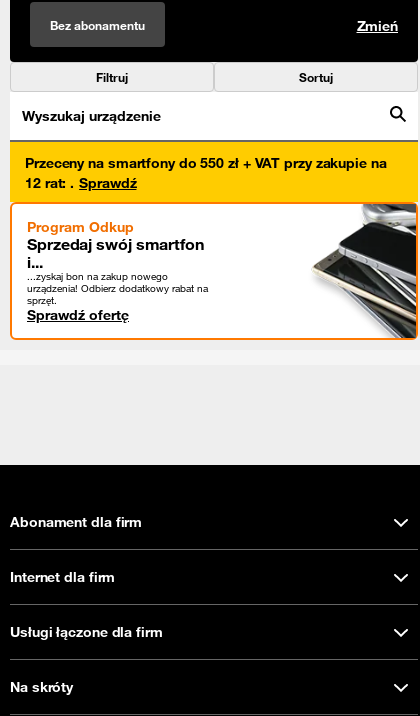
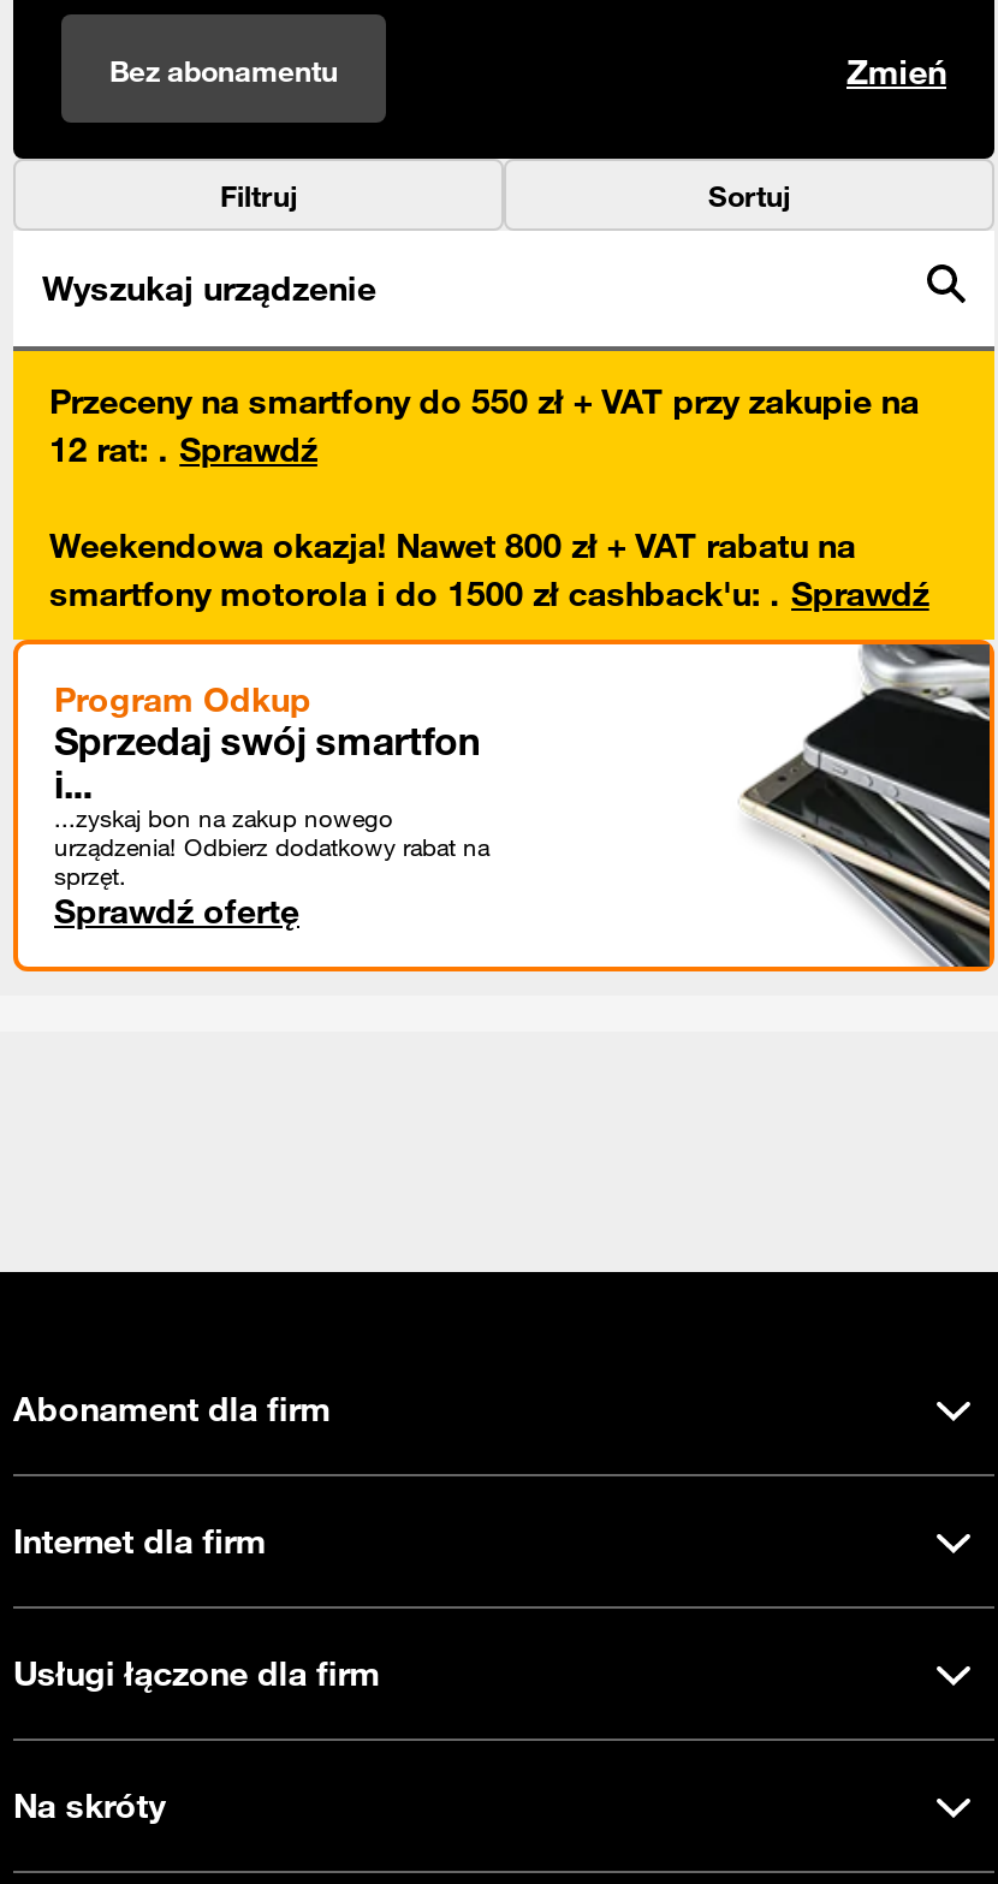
+ Weekendowa okazja! Nawet 800 zł + VAT rabatu na
+ smartfony motorola i do 1500 zł cashback'u:. Sprawdź
